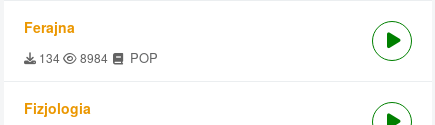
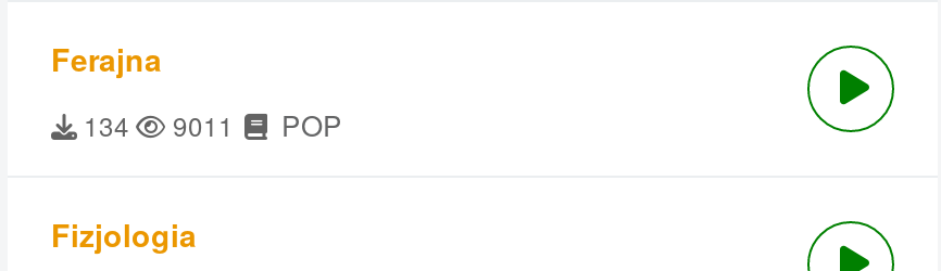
- 134 8984 POP
+ 134 9011 POP
